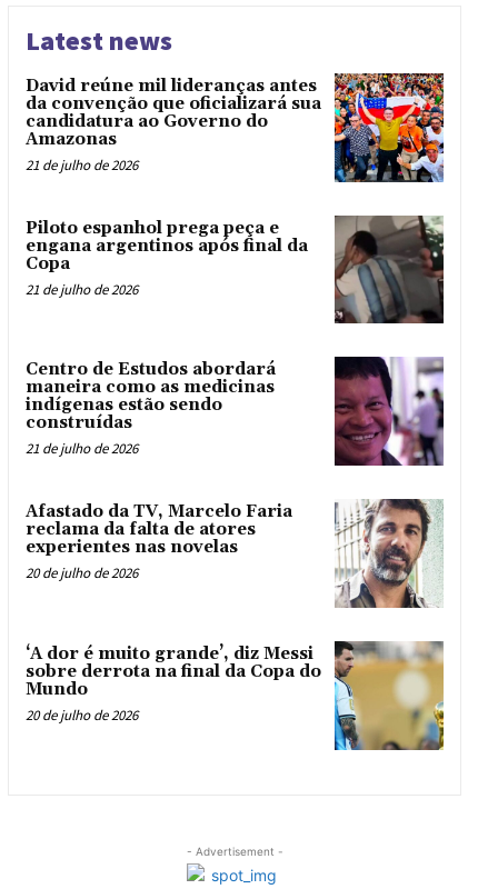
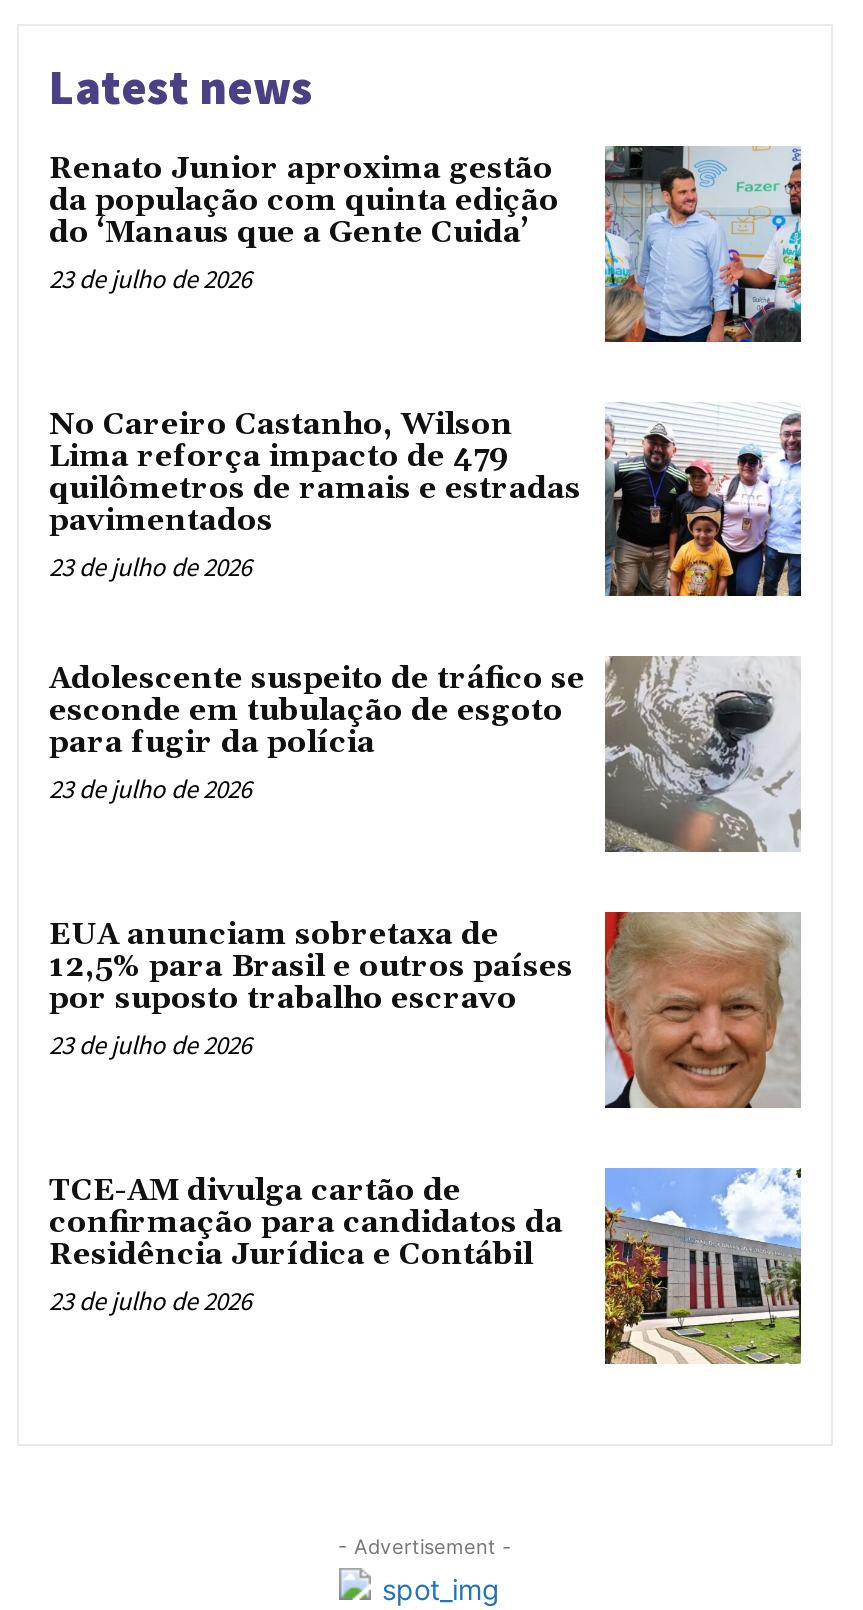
- [image]
- David reúne mil lideranças antes
- da convenção que oficializará sua
- candidatura ao Governo do
- Amazonas
- 21 de julho de 2026
+ [image]
+ Renato Junior aproxima gestão
+ da população com quinta edição
+ do ‘Manaus que a Gente Cuida’
+ 23 de julho de 2026

- [image]
- Piloto espanhol prega peça e
- engana argentinos após final da
- Copa
- 21 de julho de 2026
+ [image]
+ No Careiro Castanho, Wilson
+ Lima reforça impacto de 479
+ quilômetros de ramais e estradas
+ pavimentados
+ 23 de julho de 2026

- Centro de Estudos abordará
- maneira como as medicinas
- indígenas estão sendo
- construídas
- 21 de julho de 2026
+ Adolescente suspeito de tráfico se
+ esconde em tubulação de esgoto
+ para fugir da polícia
+ 23 de julho de 2026

- [image]
+ [image]

- [image]
- Afastado da TV, Marcelo Faria
- reclama da falta de atores
- experientes nas novelas
- 20 de julho de 2026
+ [image]
+ EUA anunciam sobretaxa de
+ 12,5% para Brasil e outros países
+ por suposto trabalho escravo
+ 23 de julho de 2026

- [image]
- ‘A dor é muito grande’, diz Messi
- sobre derrota na final da Copa do
- Mundo
- 20 de julho de 2026
+ [image]
+ TCE-AM divulga cartão de
+ confirmação para candidatos da
+ Residência Jurídica e Contábil
+ 23 de julho de 2026
